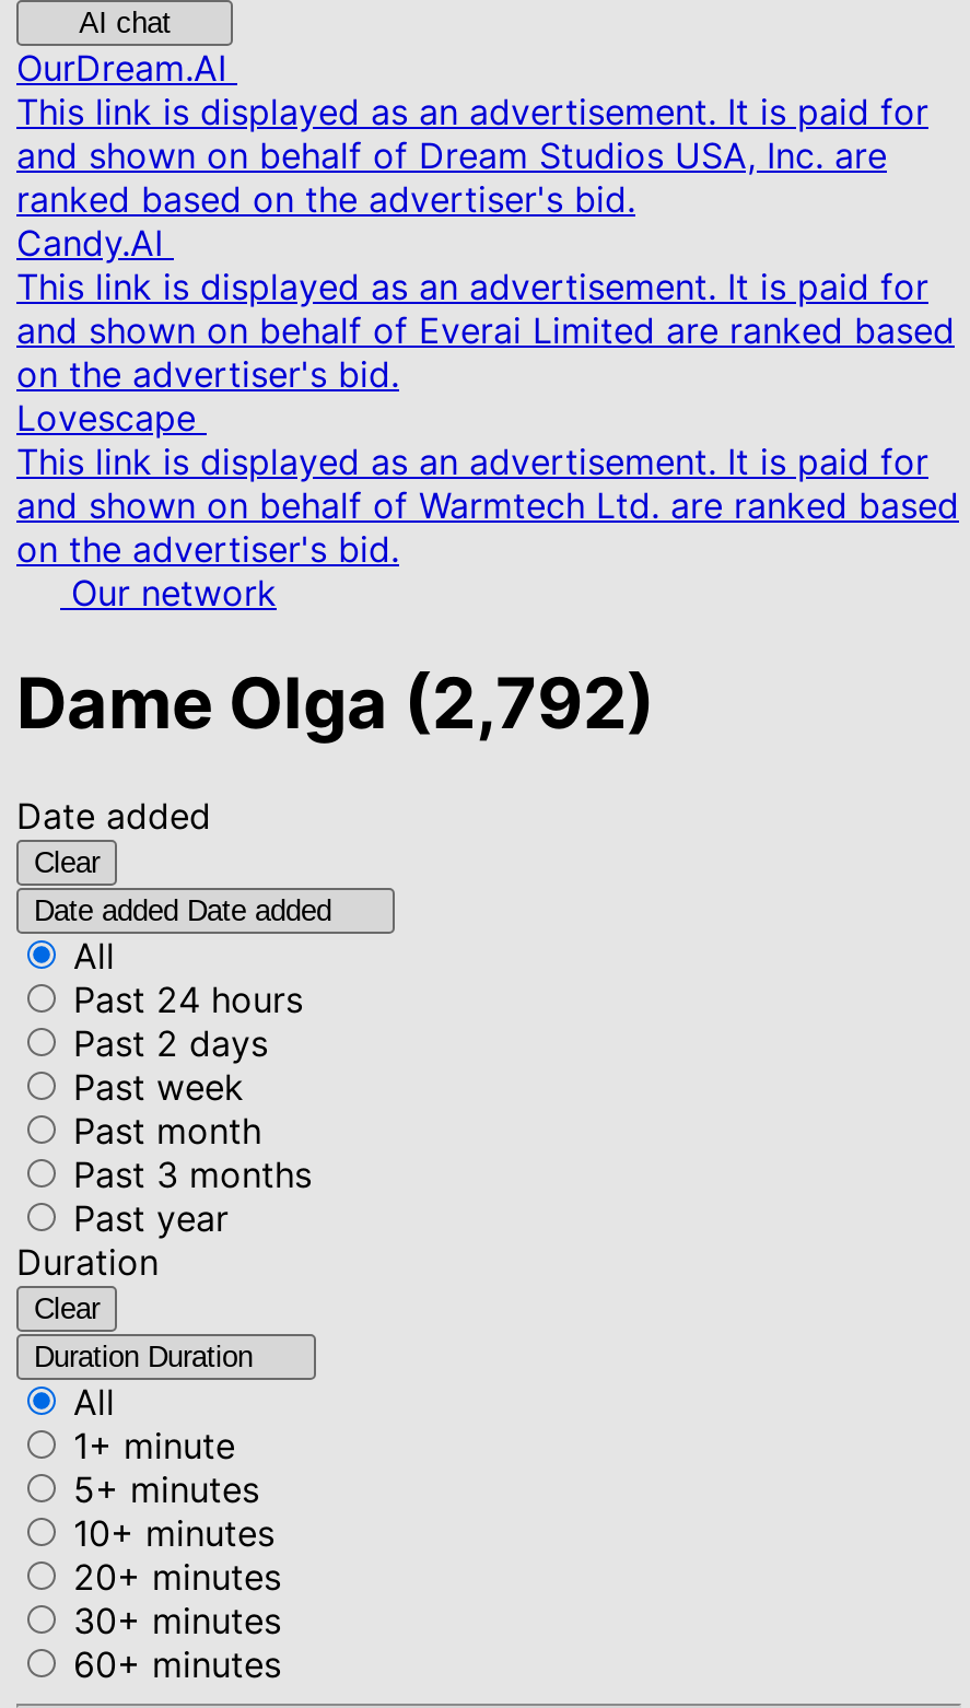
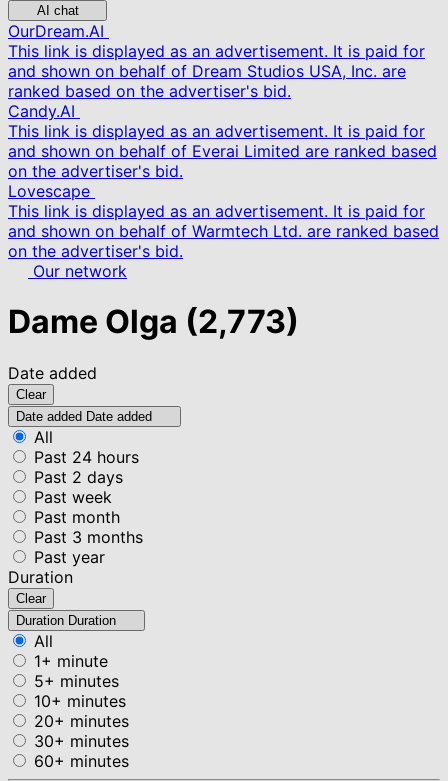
- Dame Olga (2,792)
+ Dame Olga (2,773)
